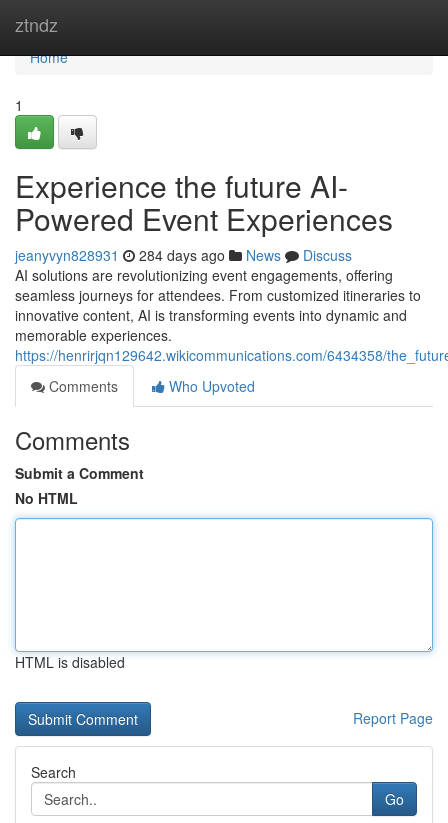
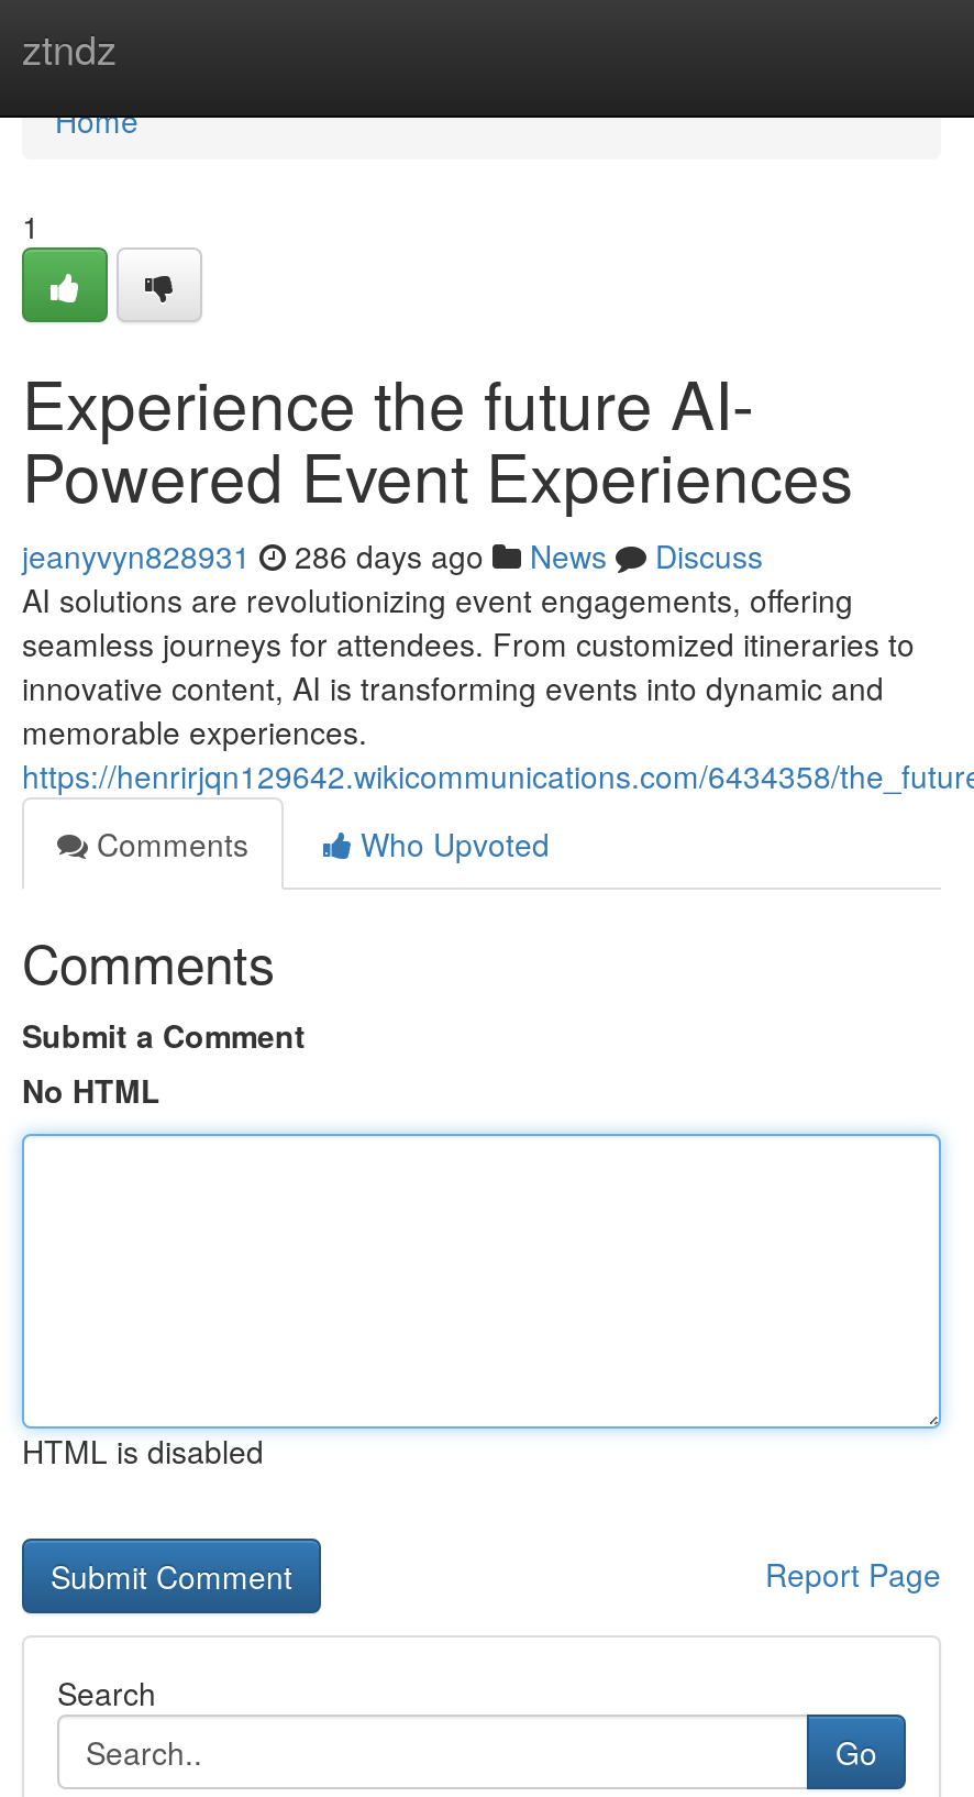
- jeanyvyn828931 284 days ago News Discuss
+ jeanyvyn828931 286 days ago News Discuss
